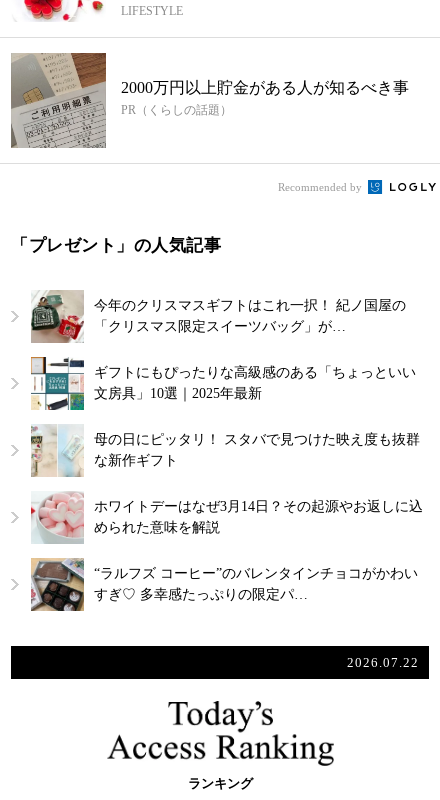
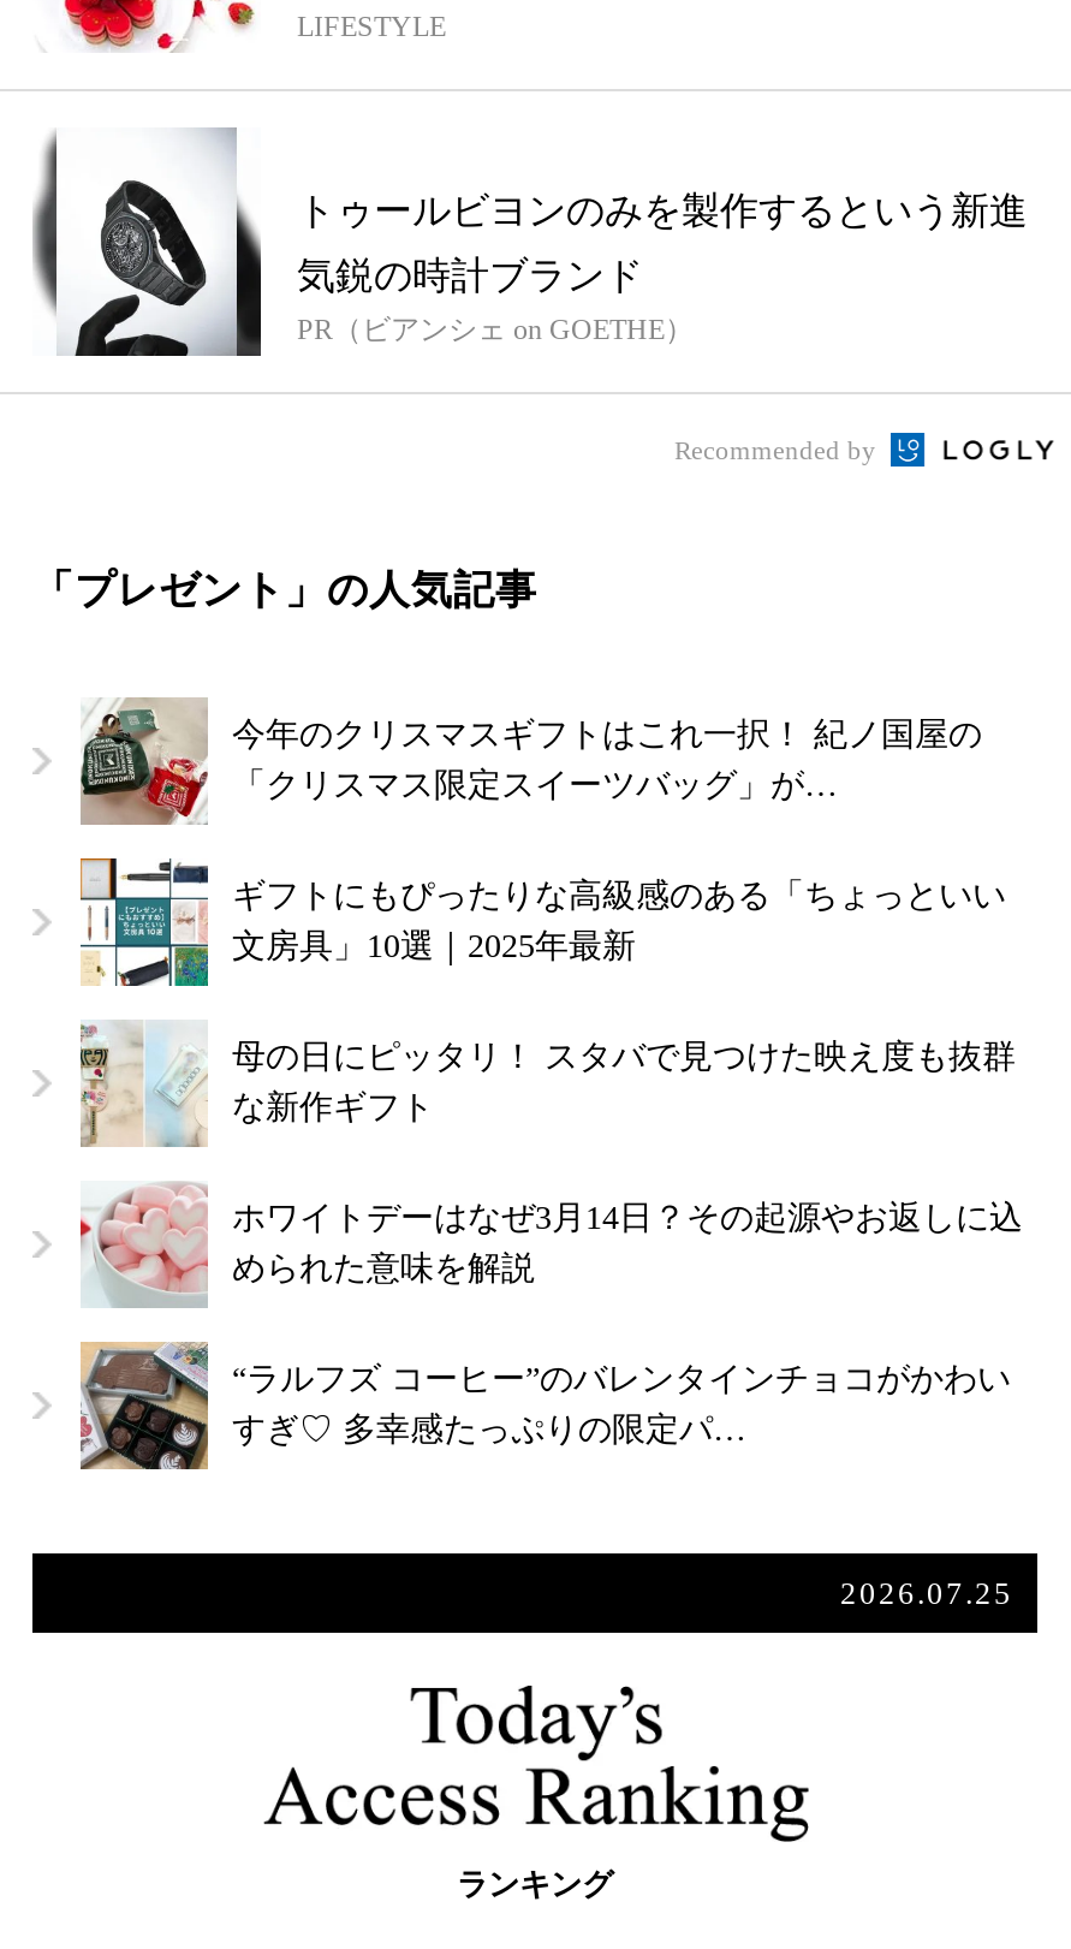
- [image]
- 2000万円以上貯金がある人が知るべき事
- PR（くらしの話題）
+ [image]
+ トゥールビヨンのみを製作するという新進
+ 気鋭の時計ブランド
+ PR（ビアンシェ on GOETHE）

- 2026.07.22
+ 2026.07.25
